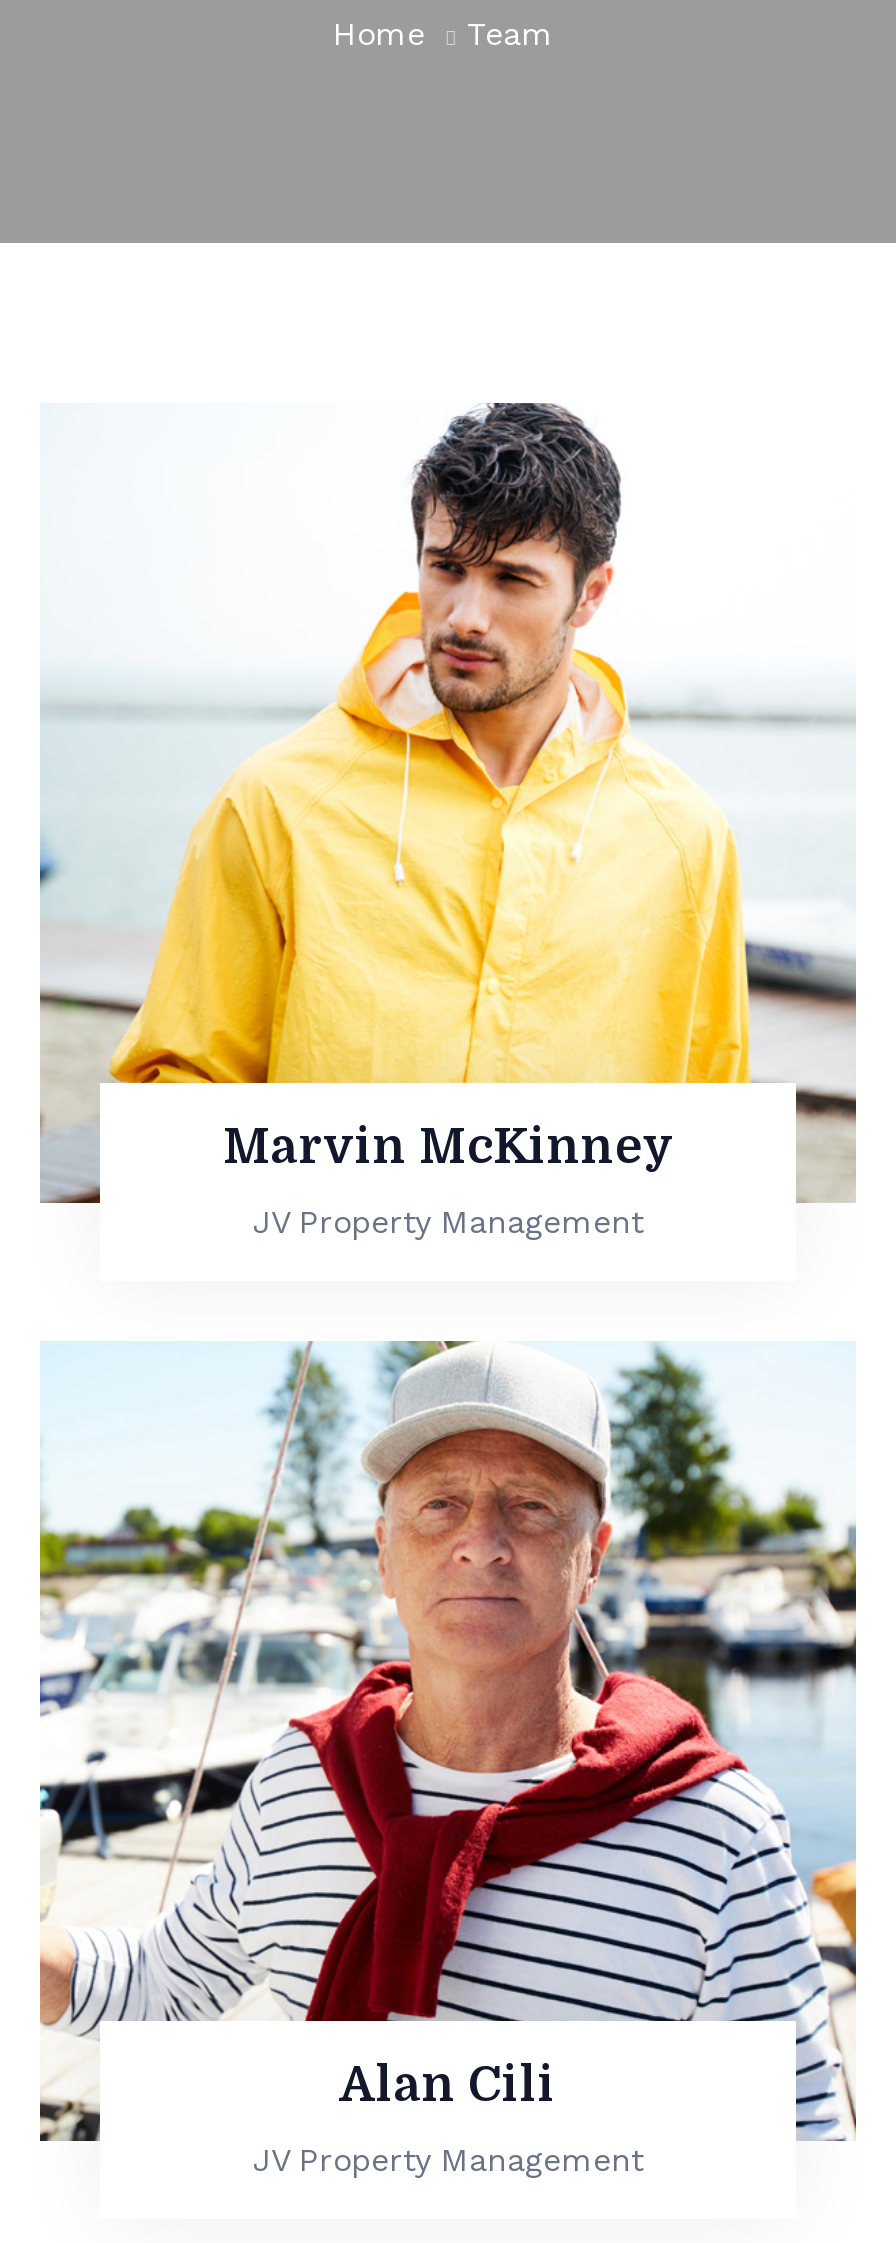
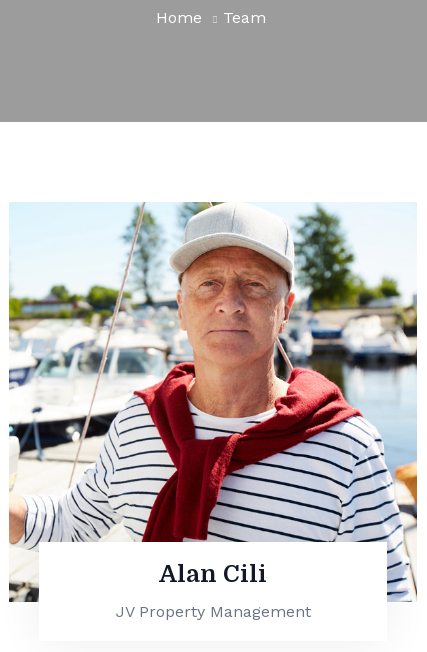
- [image]
- Marvin McKinney
- JV Property Management
